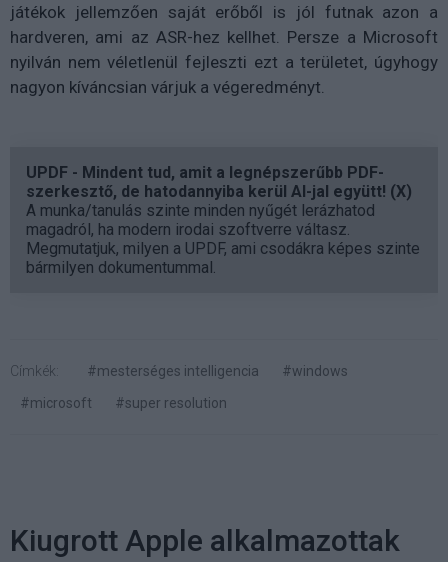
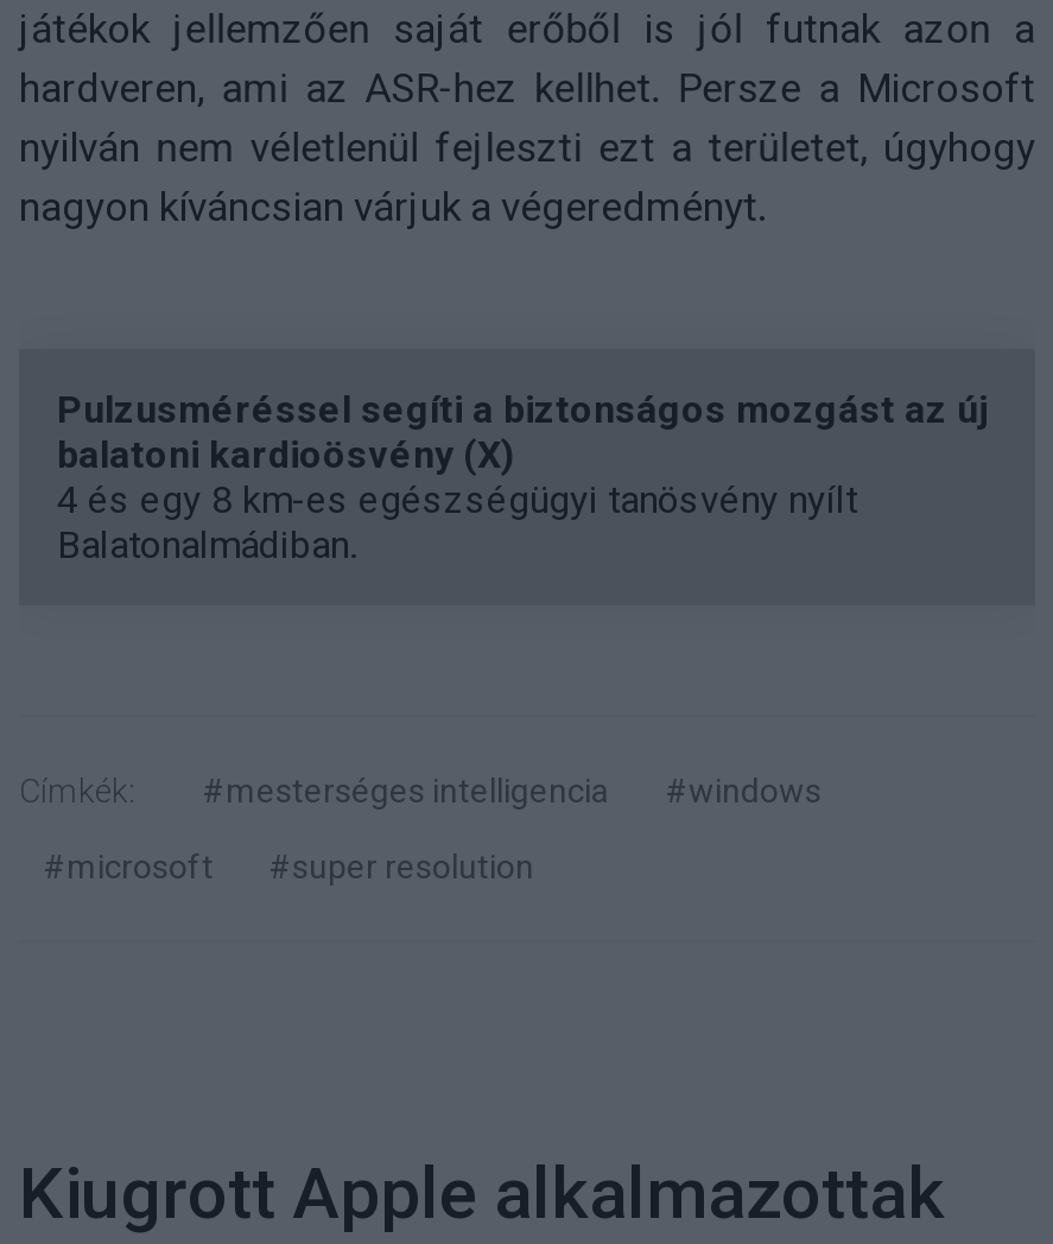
- UPDF - Mindent tud, amit a legnépszerűbb PDF-
- szerkesztő, de hatodannyiba kerül AI-jal együtt! (X)
- A munka/tanulás szinte minden nyűgét lerázhatod
- magadról, ha modern irodai szoftverre váltasz.
- Megmutatjuk, milyen a UPDF, ami csodákra képes szinte
- bármilyen dokumentummal.
+ Pulzusméréssel segíti a biztonságos mozgást az új
+ balatoni kardioösvény (X)
+ 4 és egy 8 km-es egészségügyi tanösvény nyílt
+ Balatonalmádiban.
